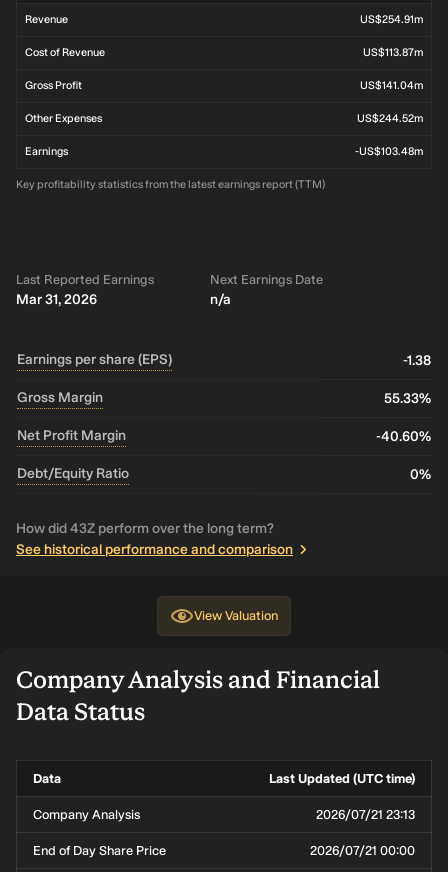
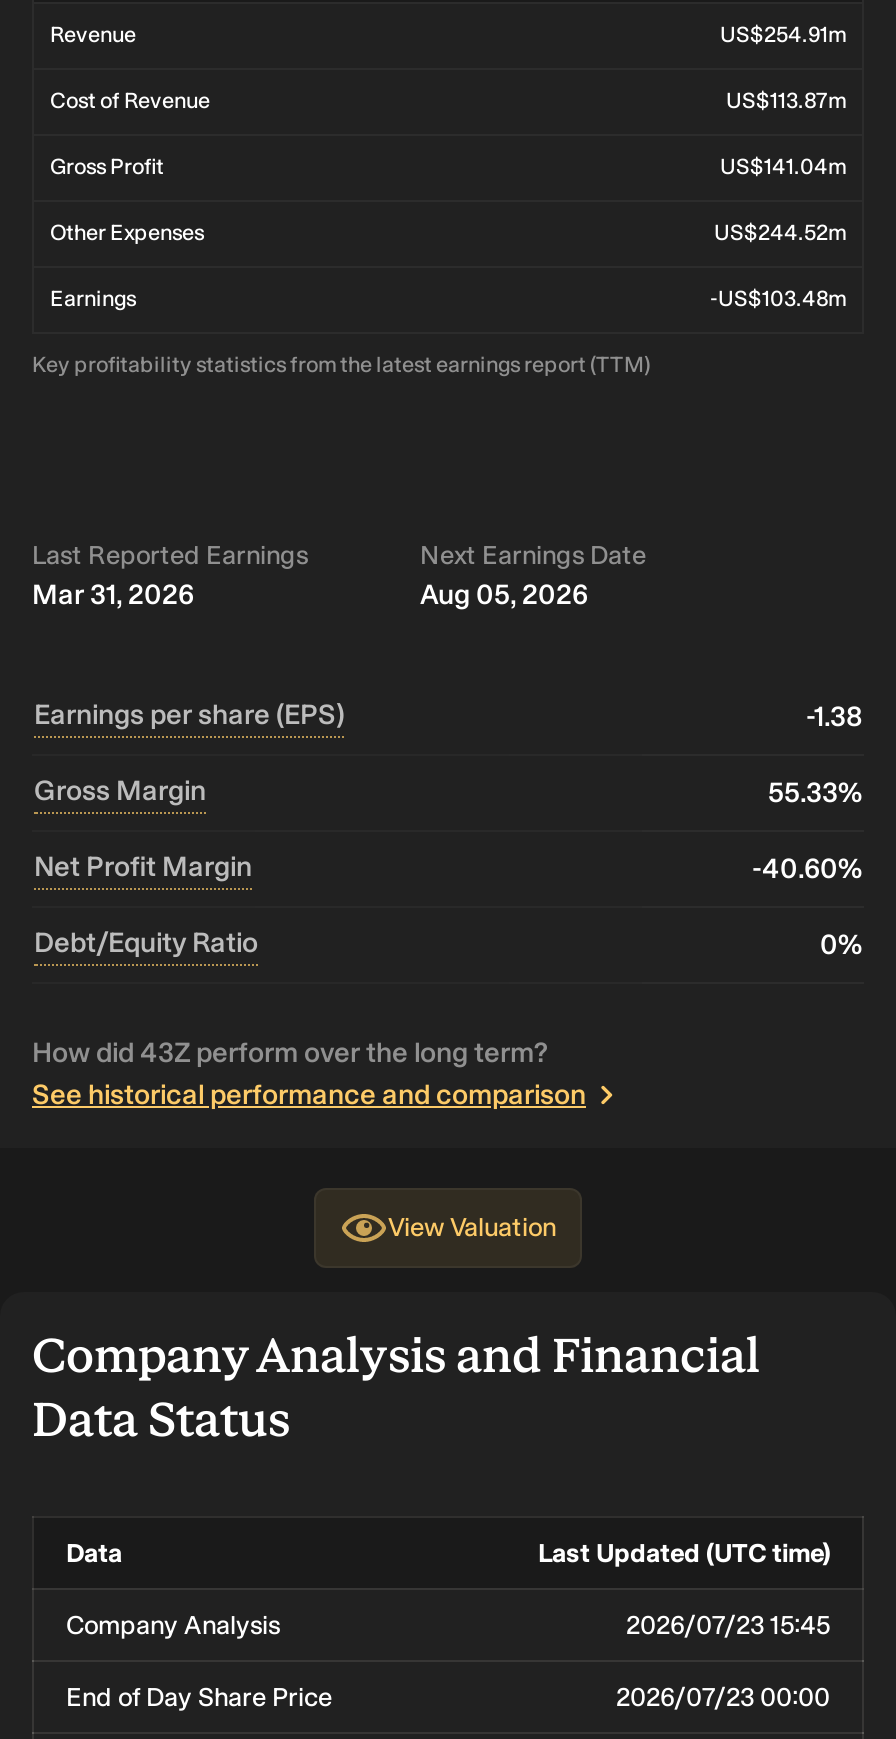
- n/a
+ Aug 05, 2026

- 2026/07/21 23:13
+ 2026/07/23 15:45

- 2026/07/21 00:00
+ 2026/07/23 00:00
